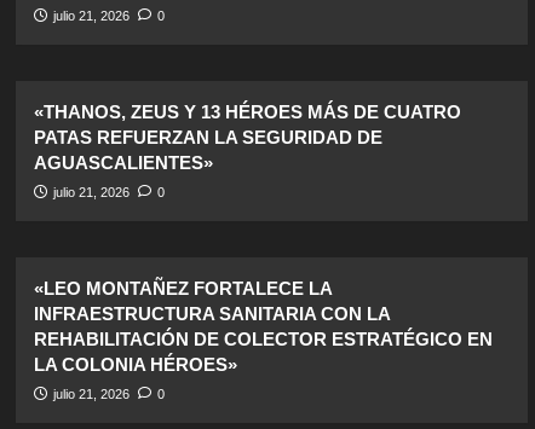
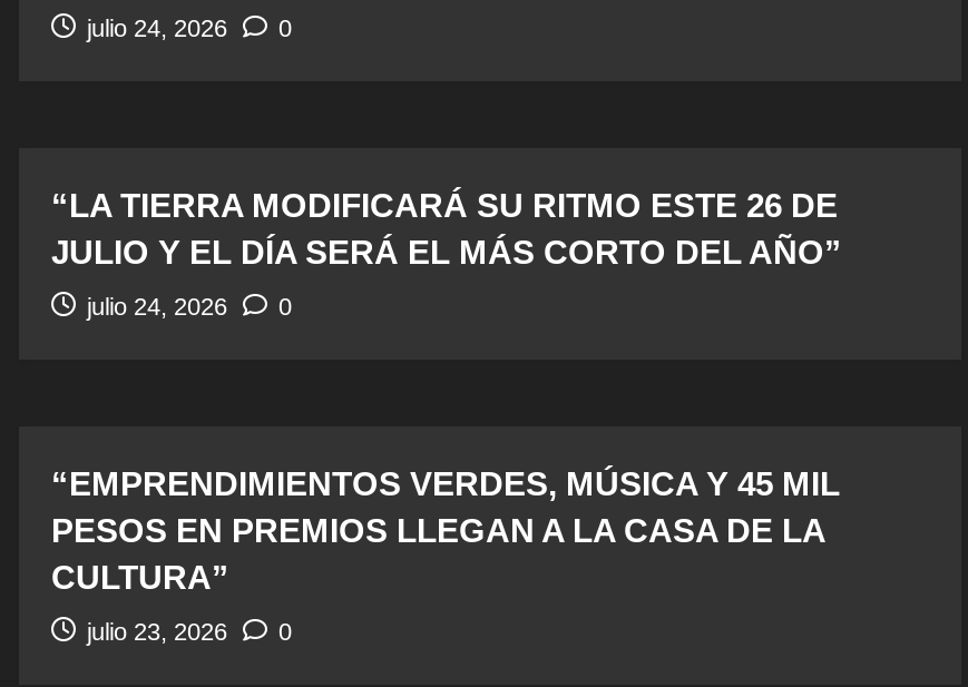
- julio 21, 2026 0
+ julio 24, 2026 0

- «THANOS, ZEUS Y 13 HÉROES MÁS DE CUATRO
- PATAS REFUERZAN LA SEGURIDAD DE
- AGUASCALIENTES»
+ “LA TIERRA MODIFICARÁ SU RITMO ESTE 26 DE
+ JULIO Y EL DÍA SERÁ EL MÁS CORTO DEL AÑO”

- julio 21, 2026 0
+ julio 24, 2026 0

- «LEO MONTAÑEZ FORTALECE LA
- INFRAESTRUCTURA SANITARIA CON LA
- REHABILITACIÓN DE COLECTOR ESTRATÉGICO EN
- LA COLONIA HÉROES»
+ “EMPRENDIMIENTOS VERDES, MÚSICA Y 45 MIL
+ PESOS EN PREMIOS LLEGAN A LA CASA DE LA
+ CULTURA”

- julio 21, 2026 0
+ julio 23, 2026 0
